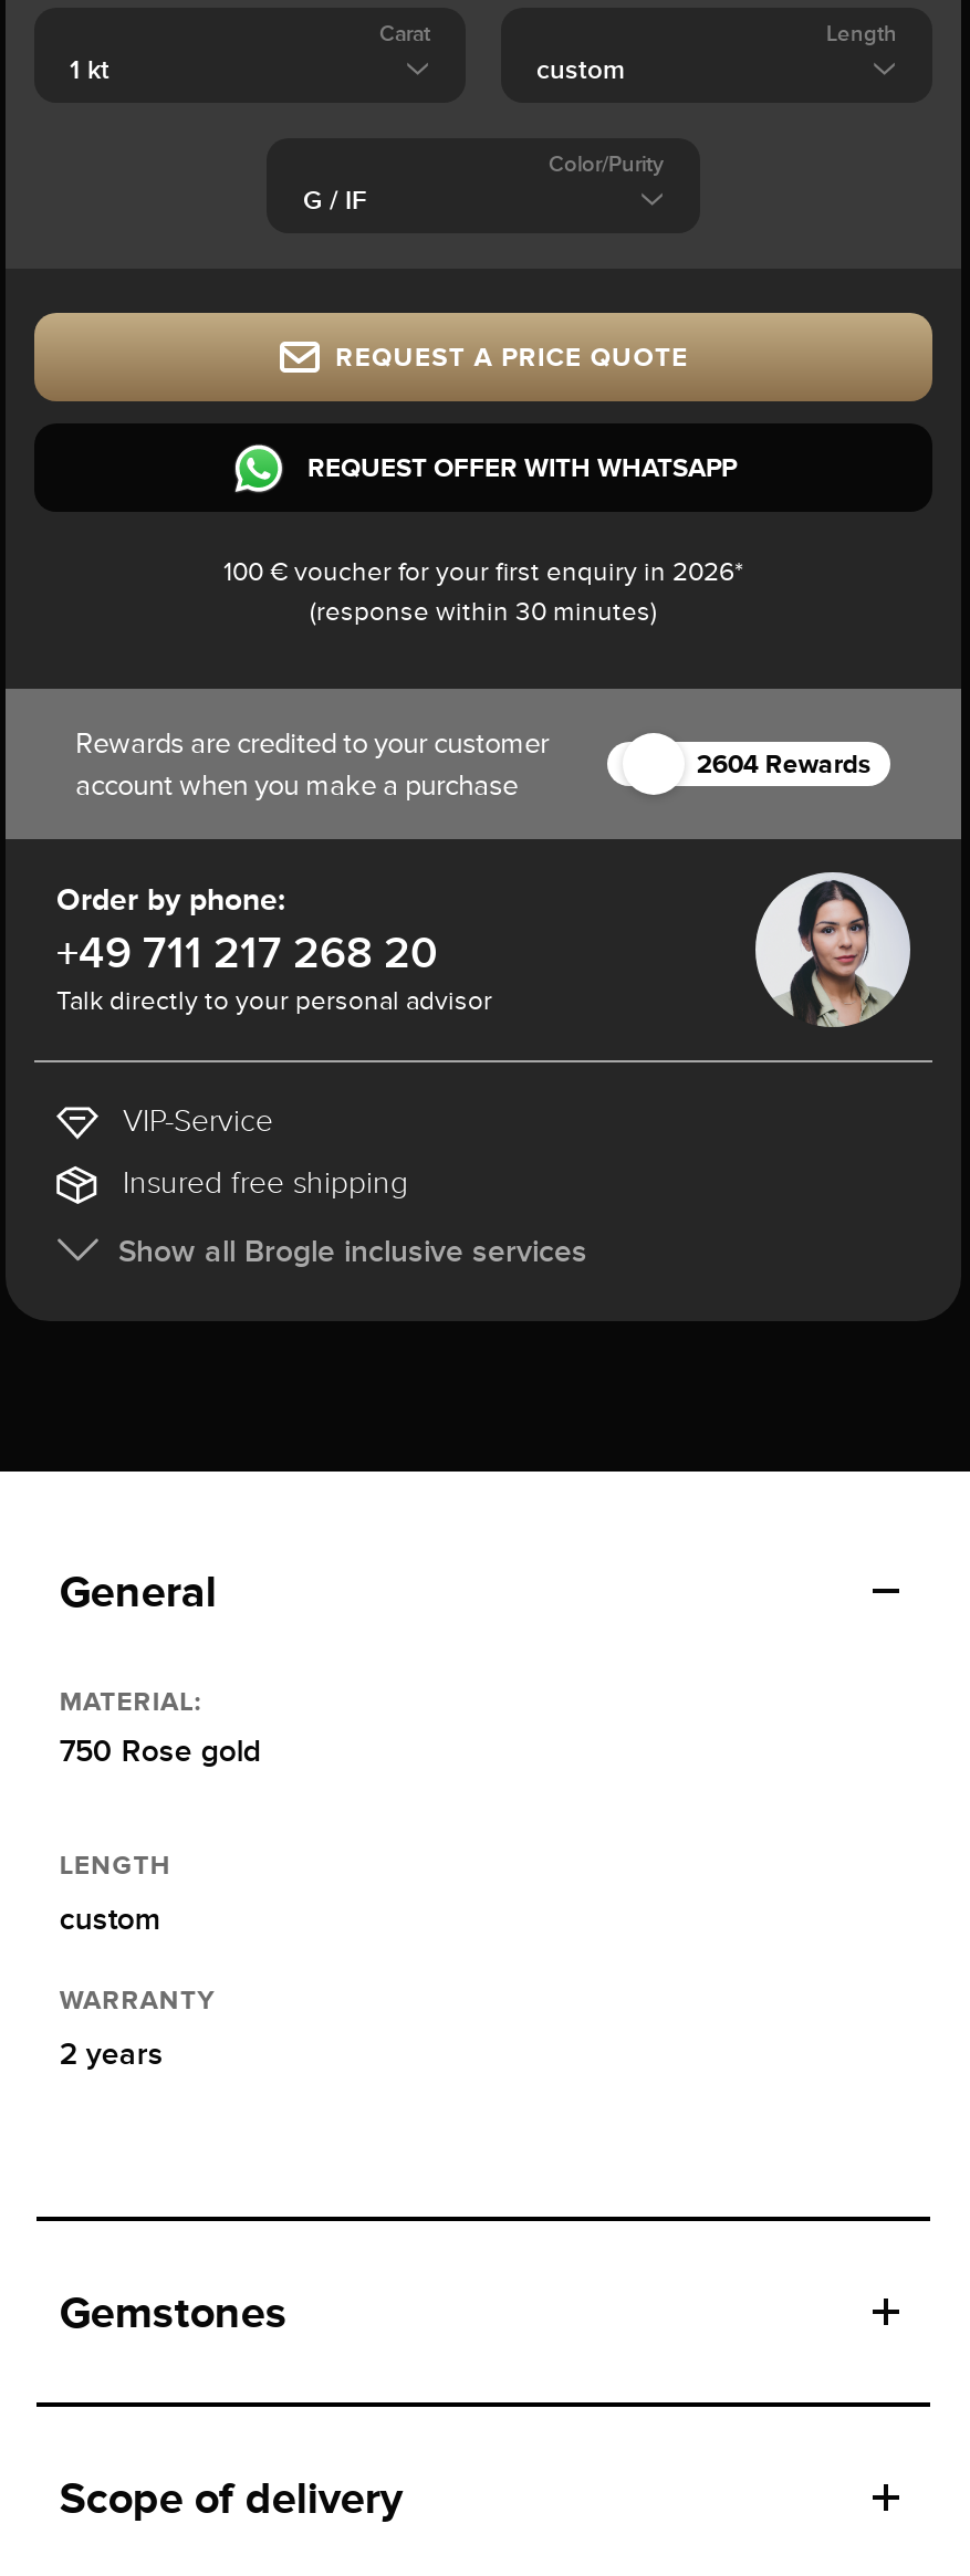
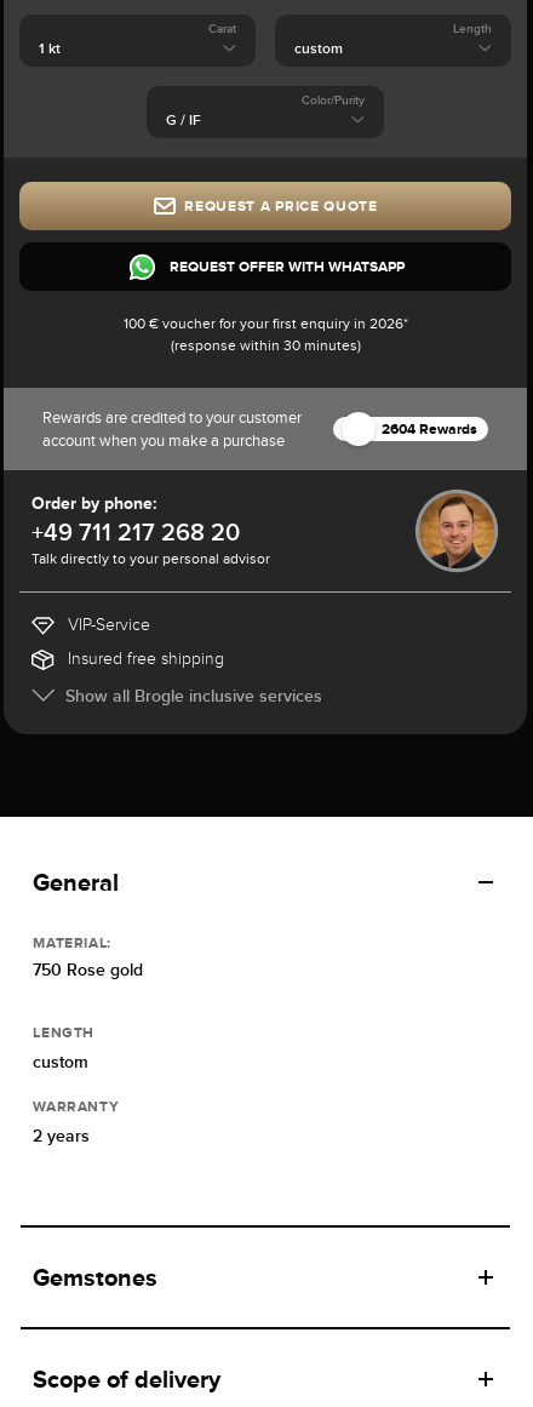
- [image]
+ [image]
